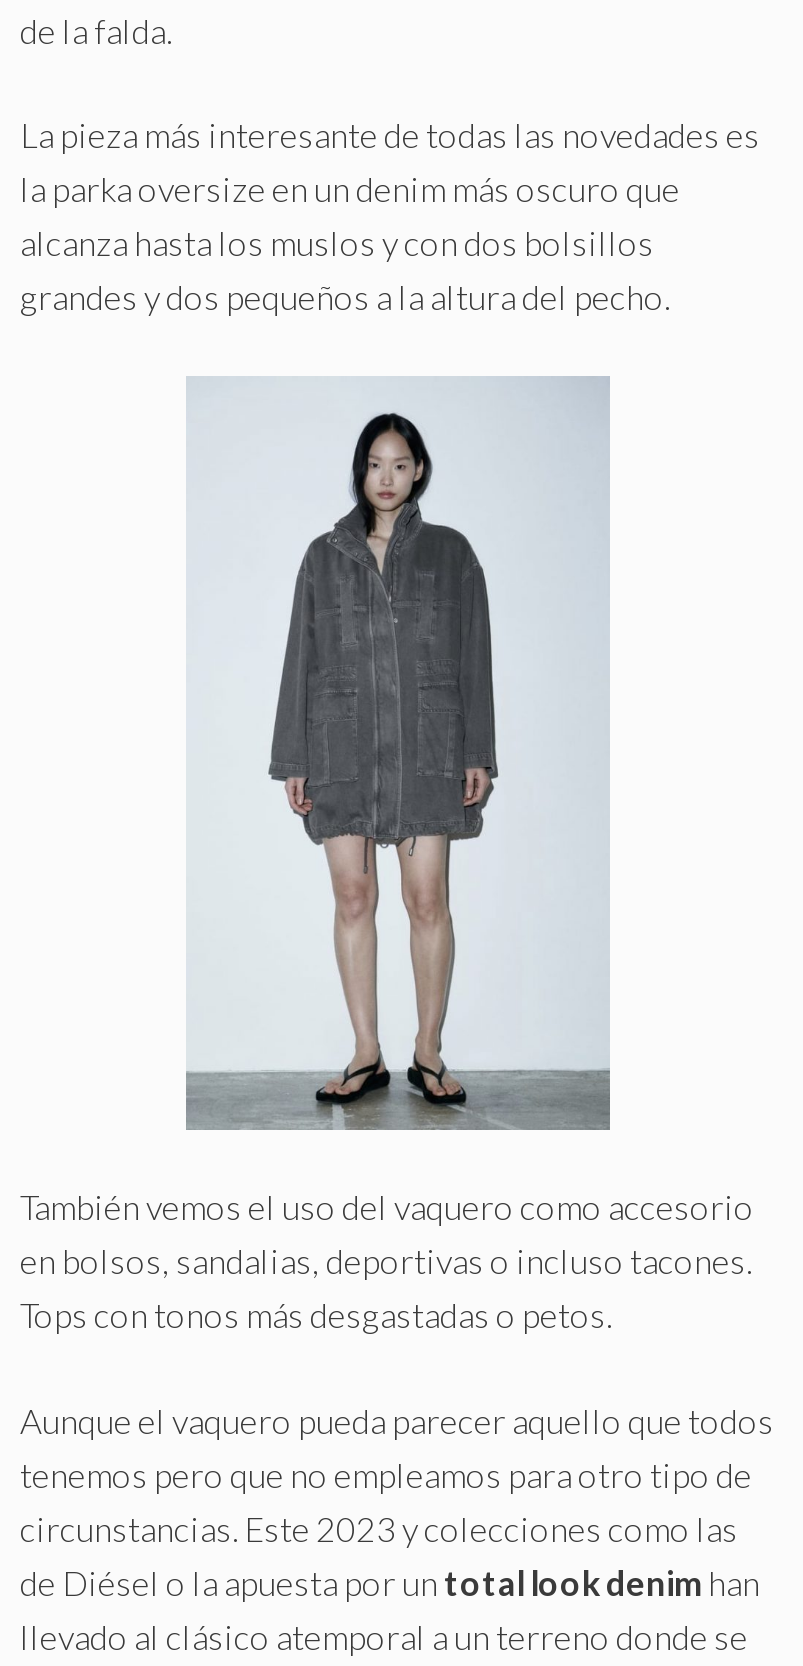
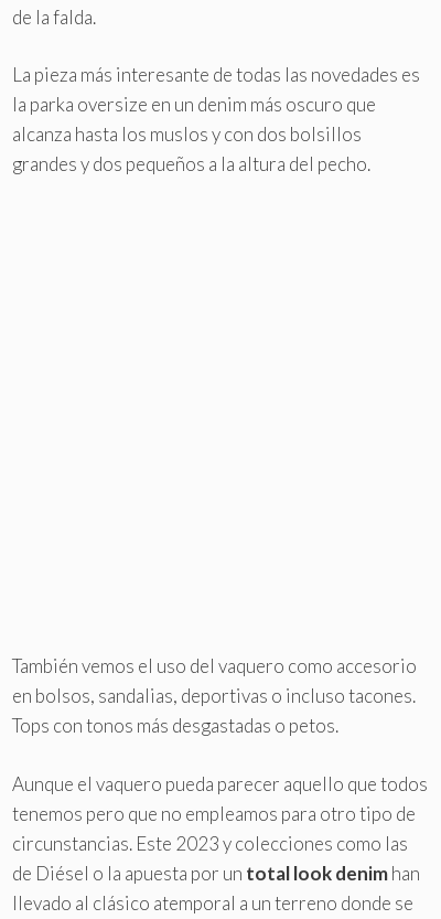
- [image]
